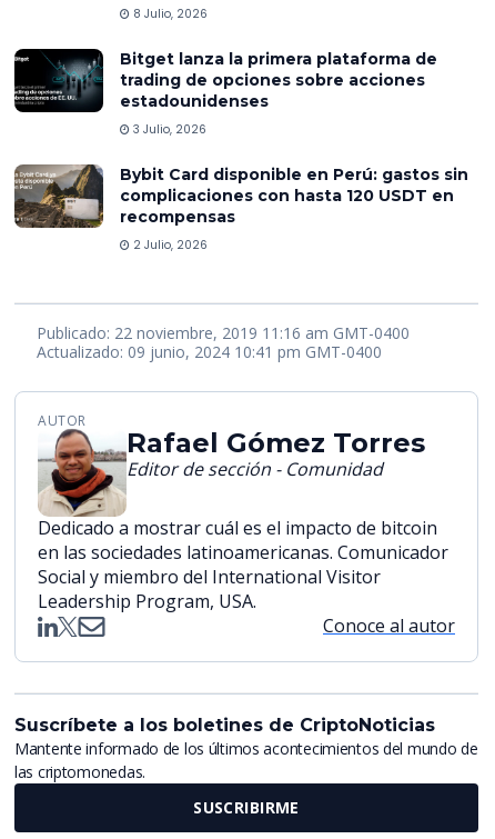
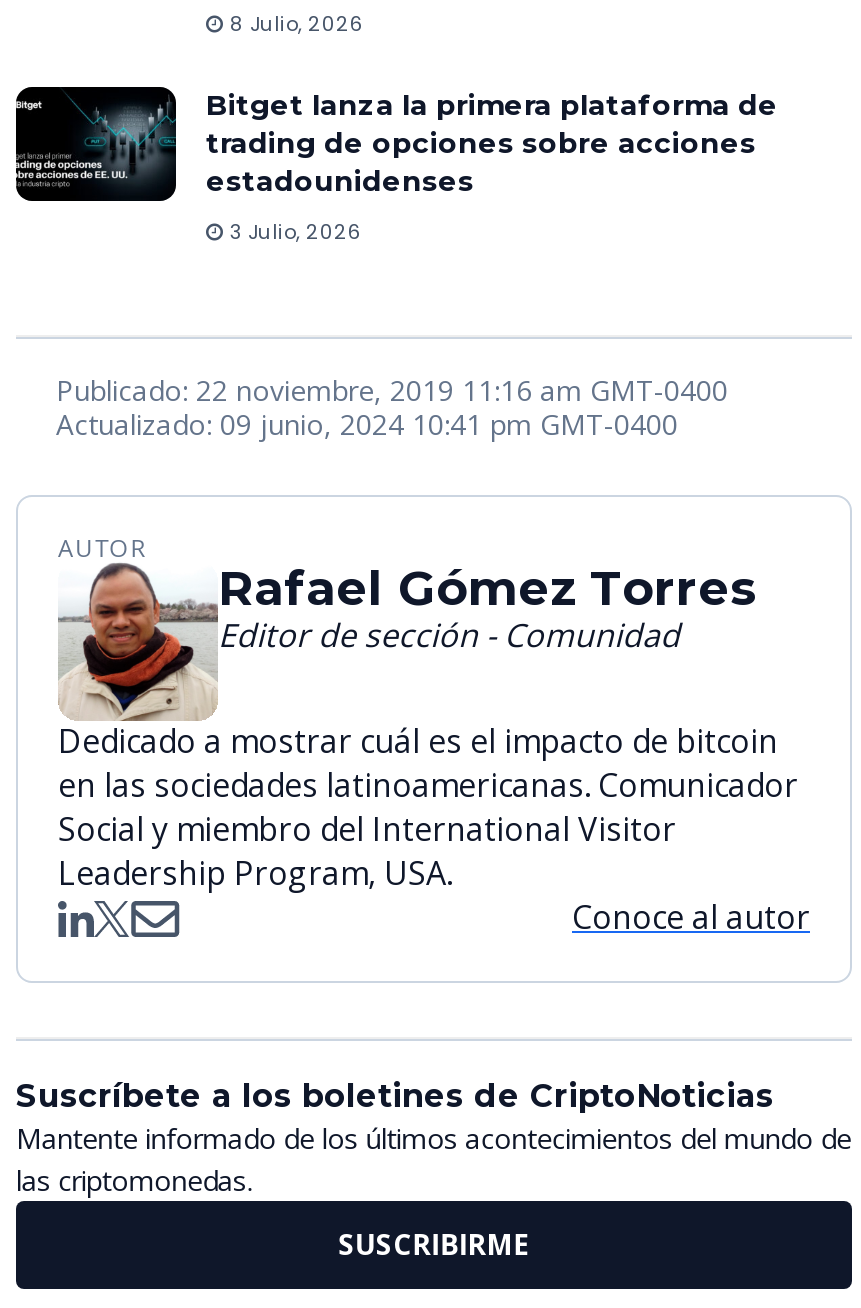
- [image]
- Bybit Card disponible en Perú: gastos sin
- complicaciones con hasta 120 USDT en
- recompensas
- 2 Julio, 2026
